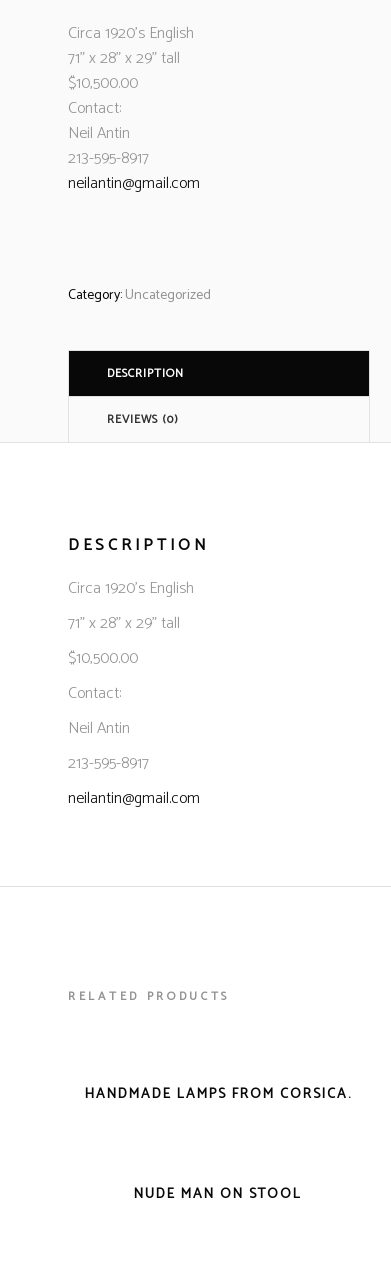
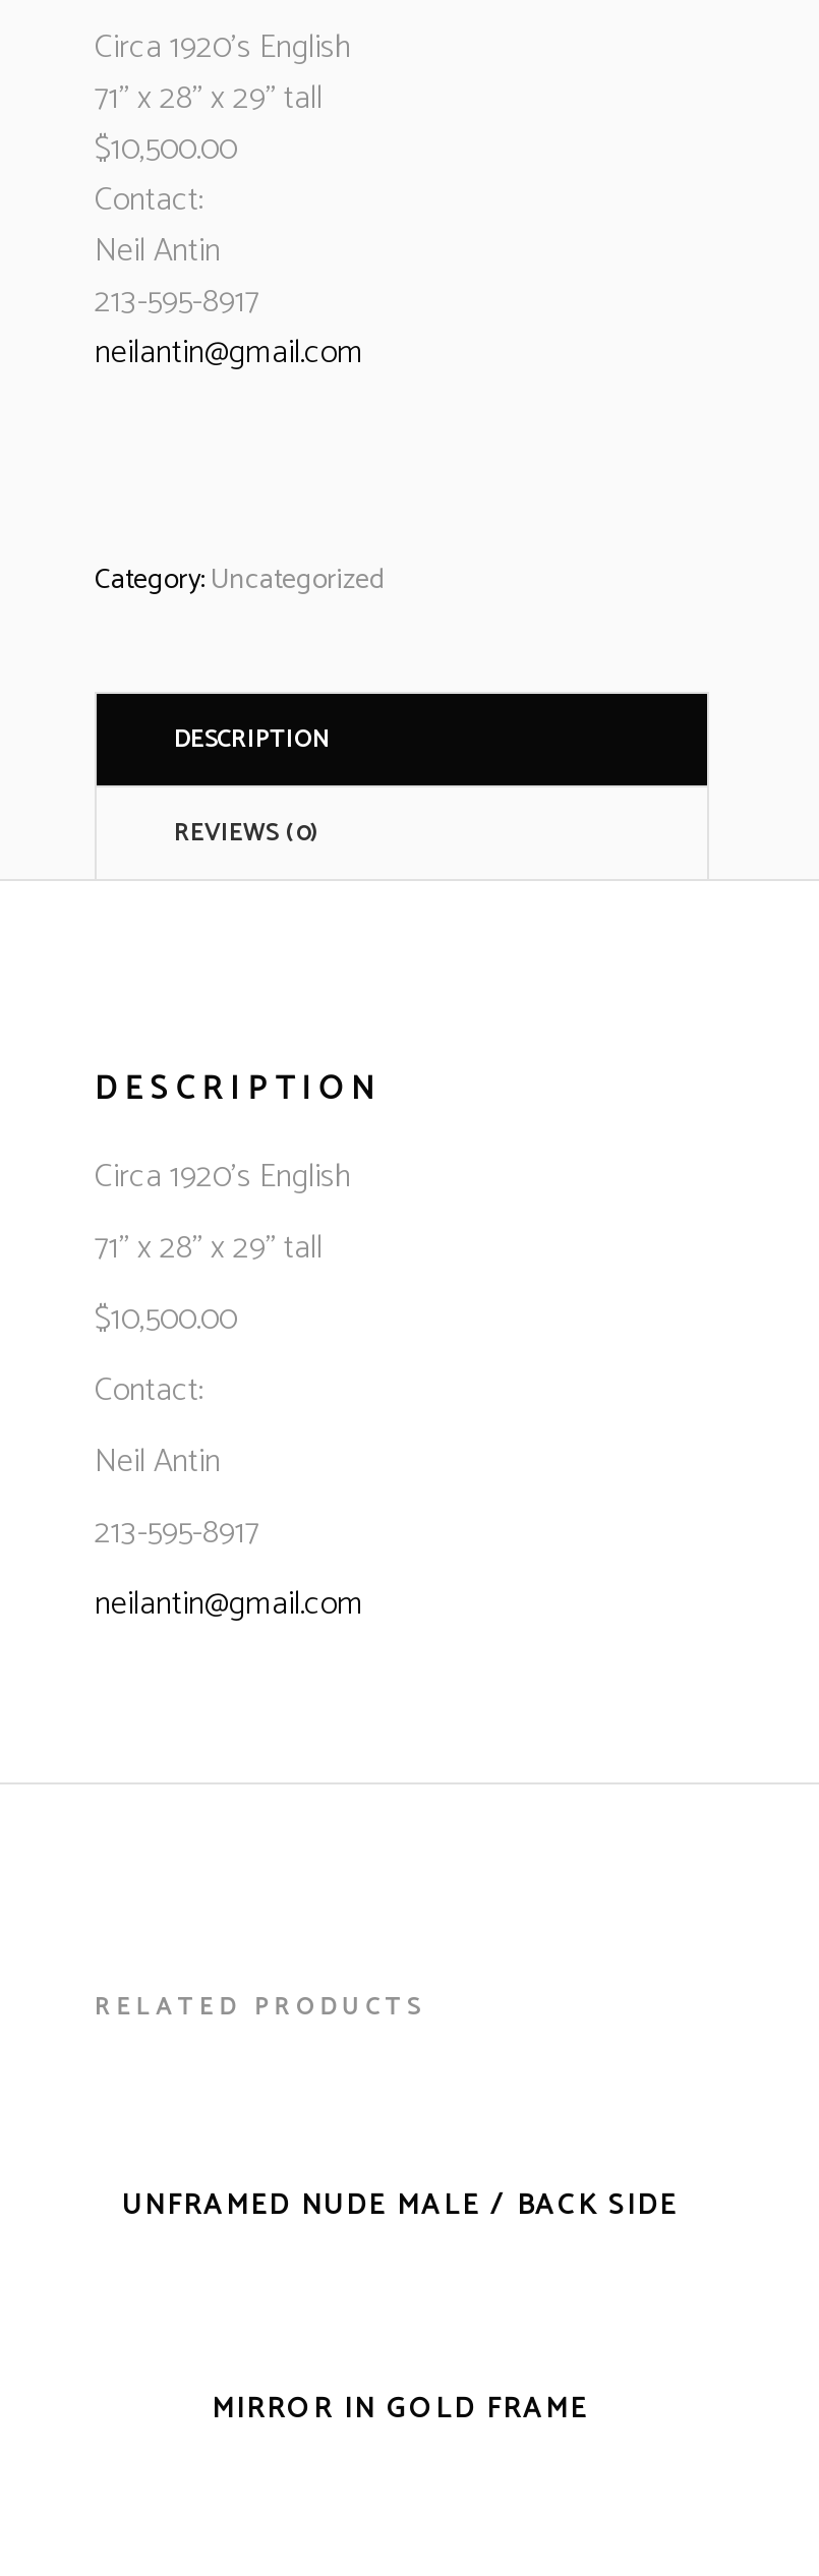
- HANDMADE LAMPS FROM CORSICA.
+ UNFRAMED NUDE MALE / BACK SIDE

- NUDE MAN ON STOOL
+ MIRROR IN GOLD FRAME
